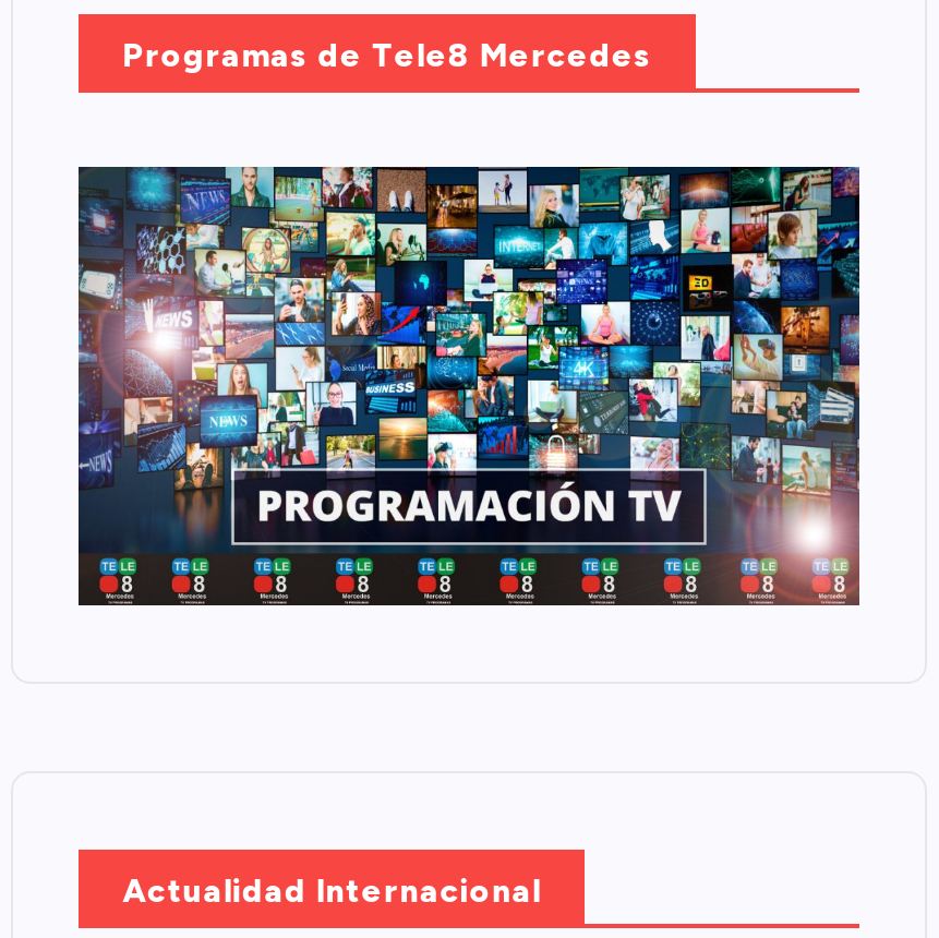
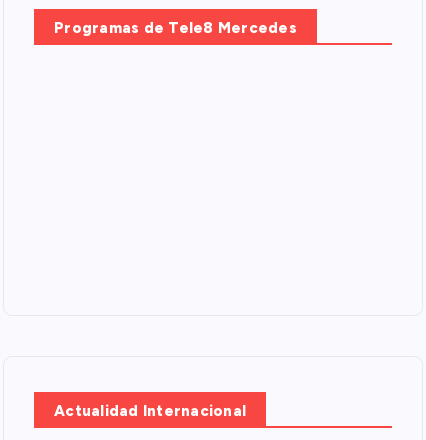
- [image]
